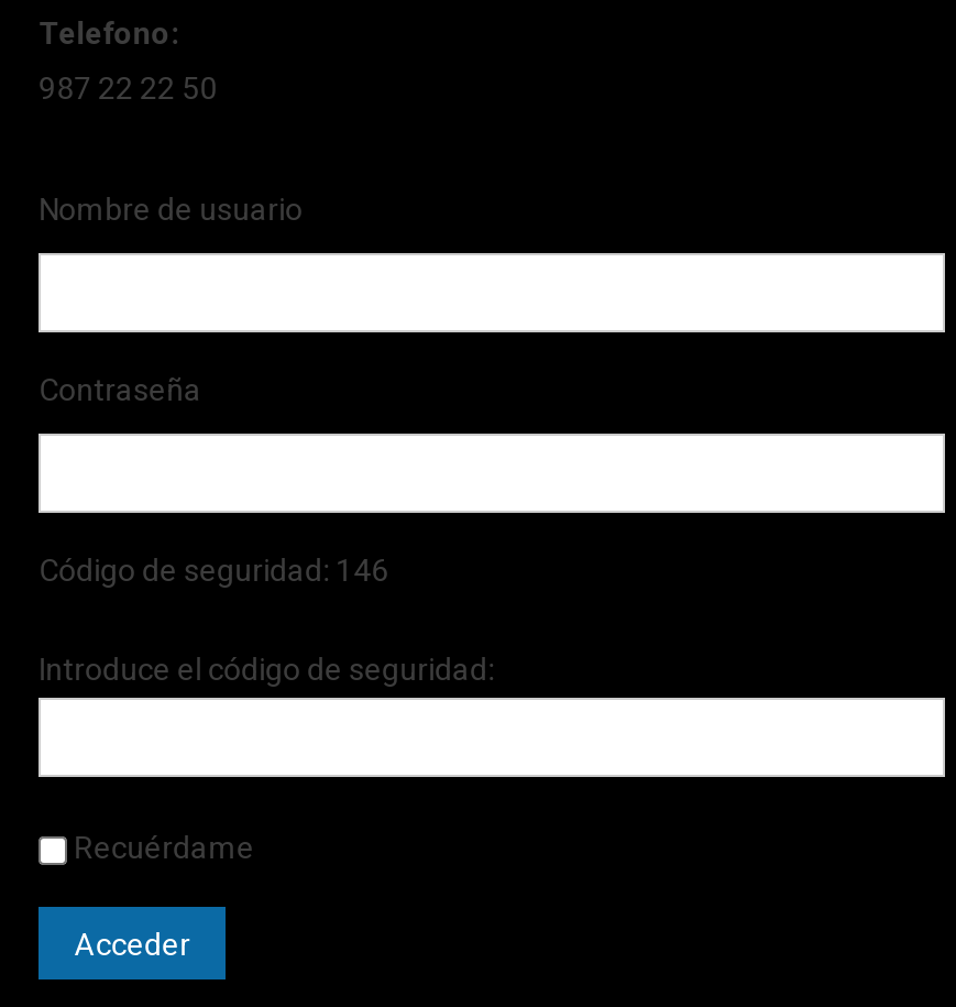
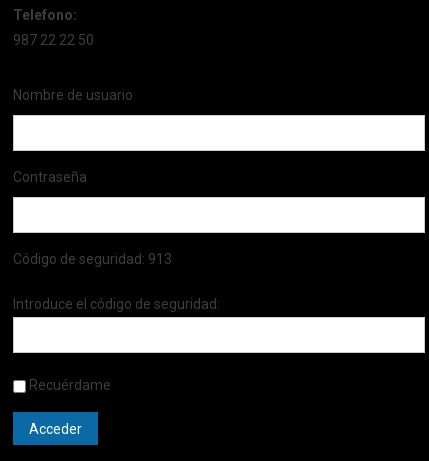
- Código de seguridad: 146
+ Código de seguridad: 913
